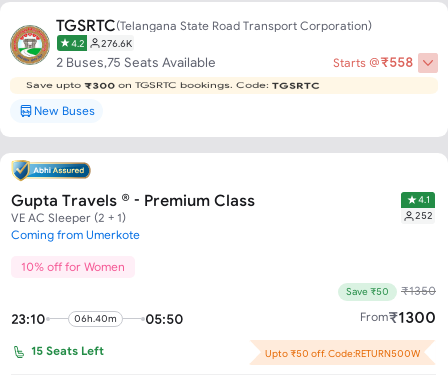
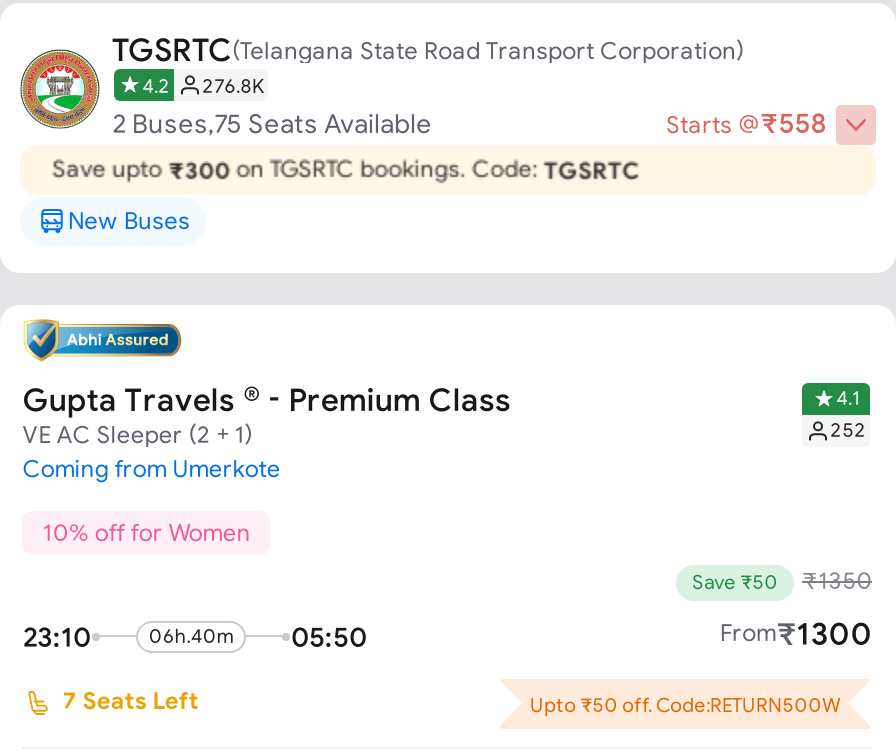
- 4.2 276.6K
+ 4.2 276.8K

- 15 Seats Left
+ 7 Seats Left
